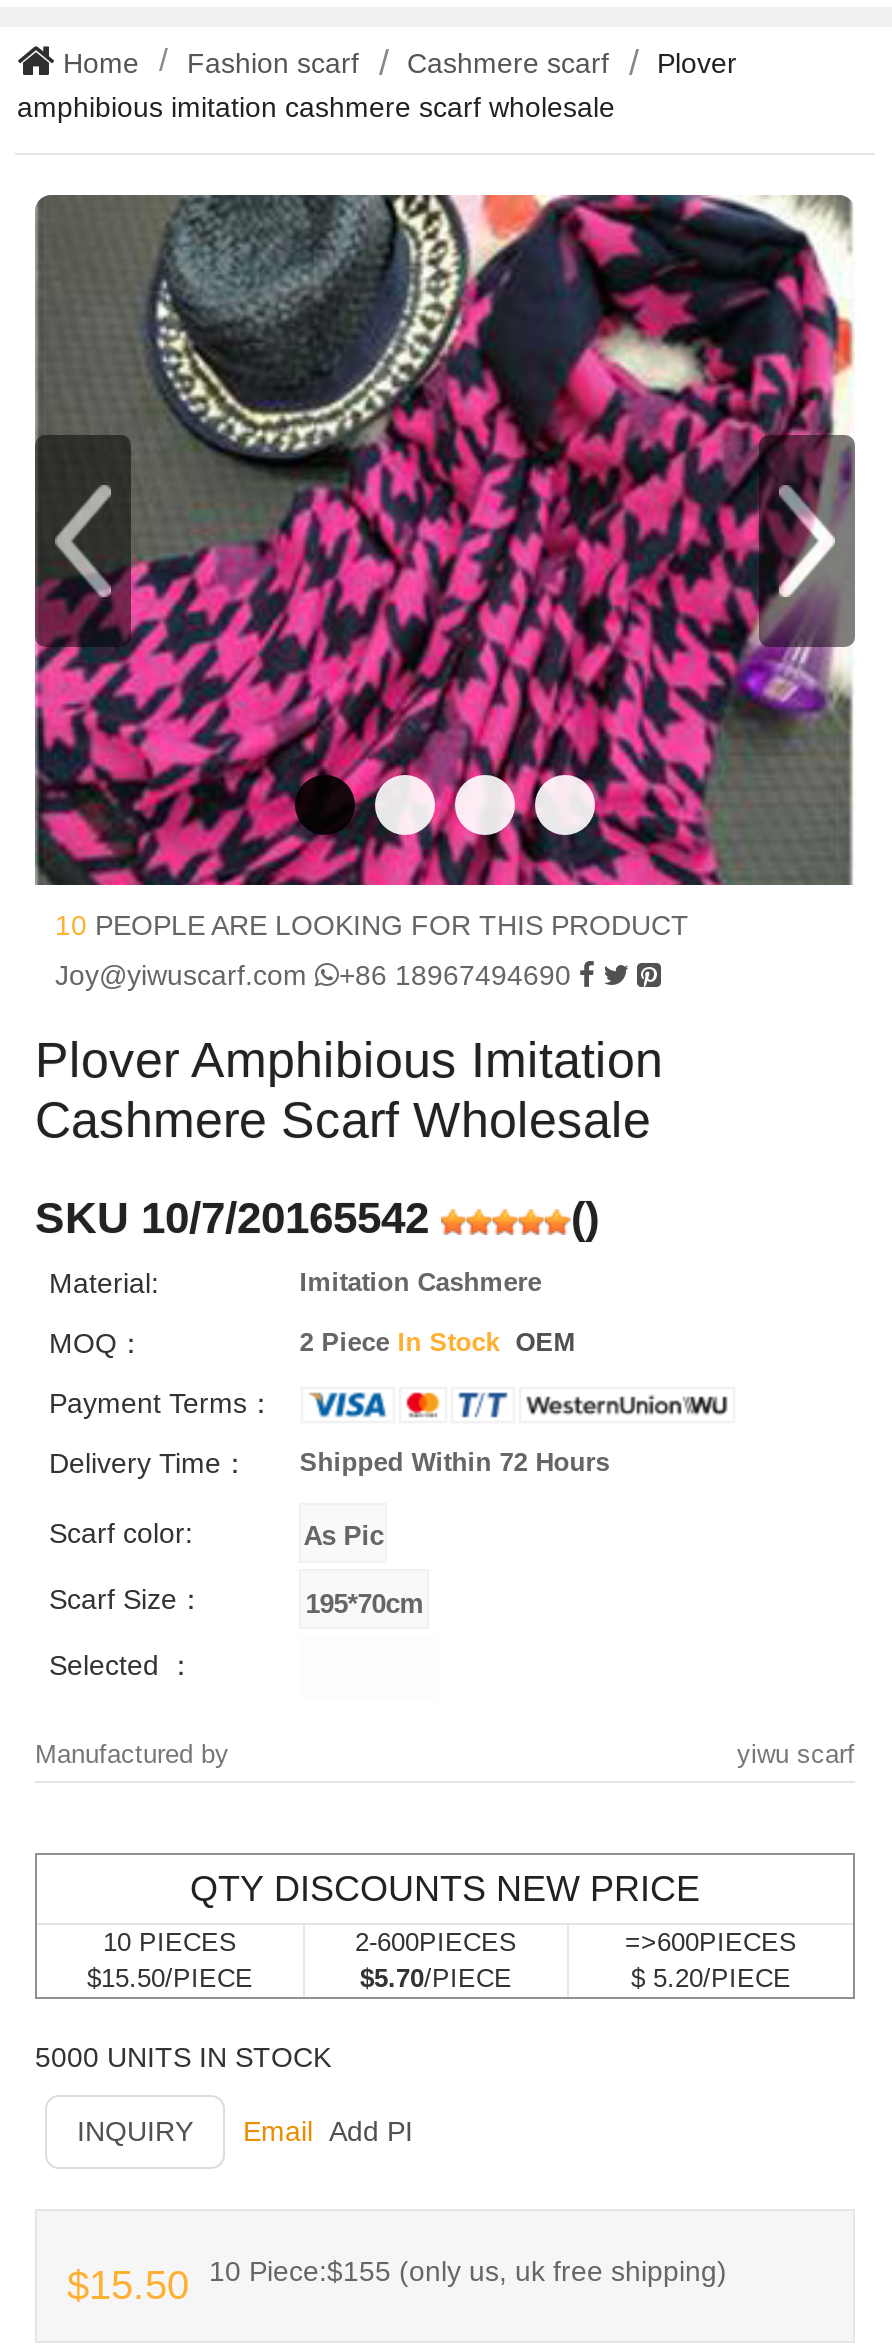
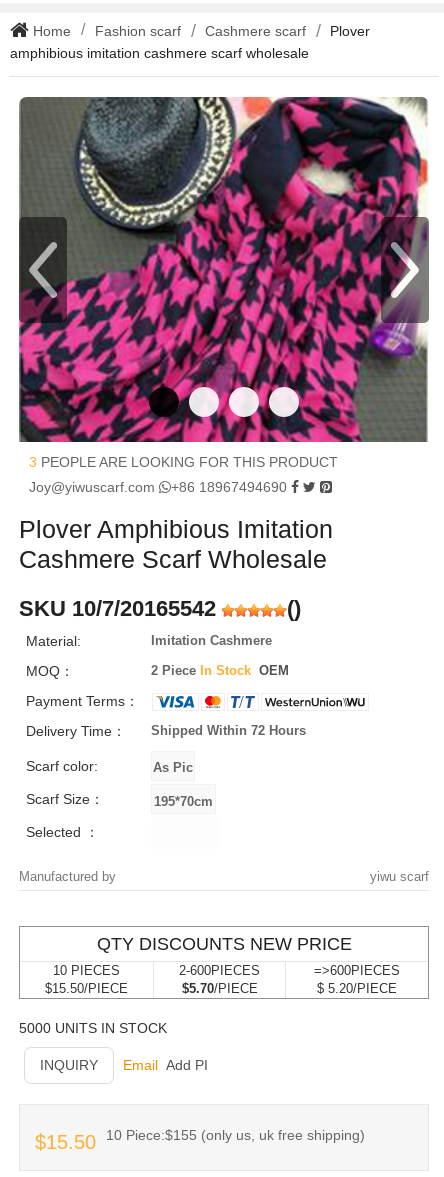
- 10 PEOPLE ARE LOOKING FOR THIS PRODUCT
+ 3 PEOPLE ARE LOOKING FOR THIS PRODUCT
